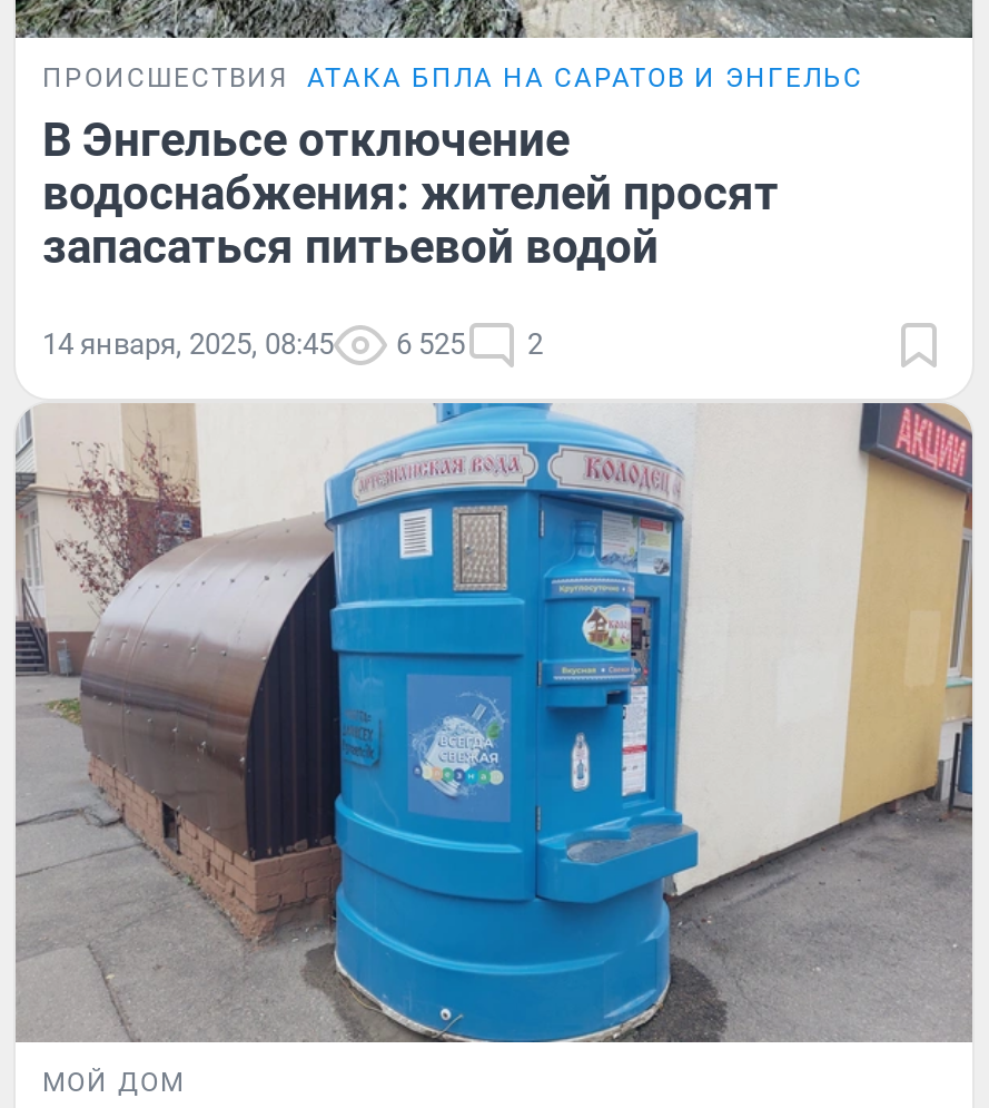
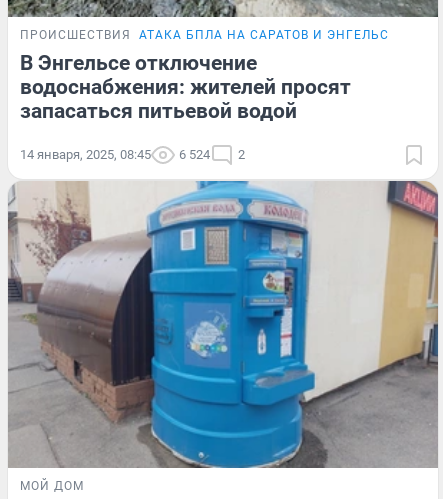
- 14 января, 2025, 08:45 6 525 2
+ 14 января, 2025, 08:45 6 524 2
